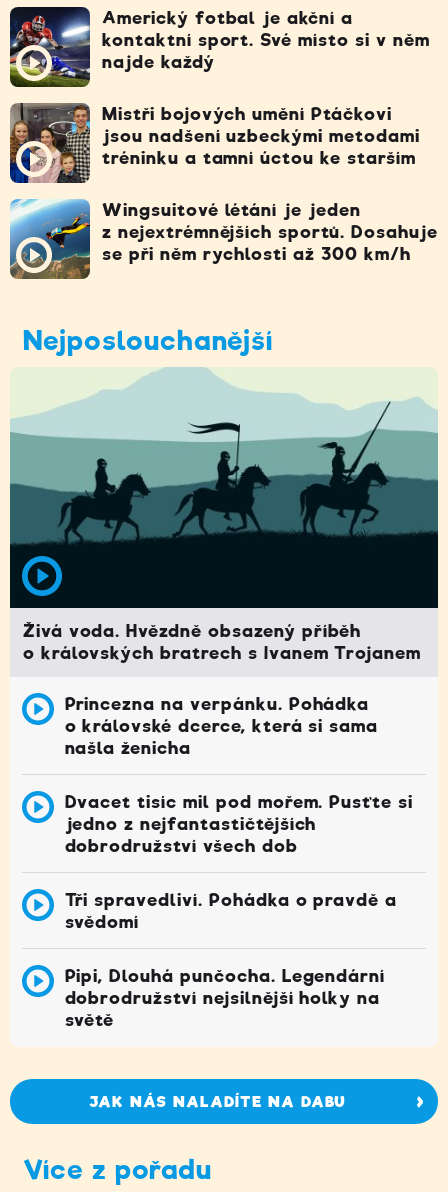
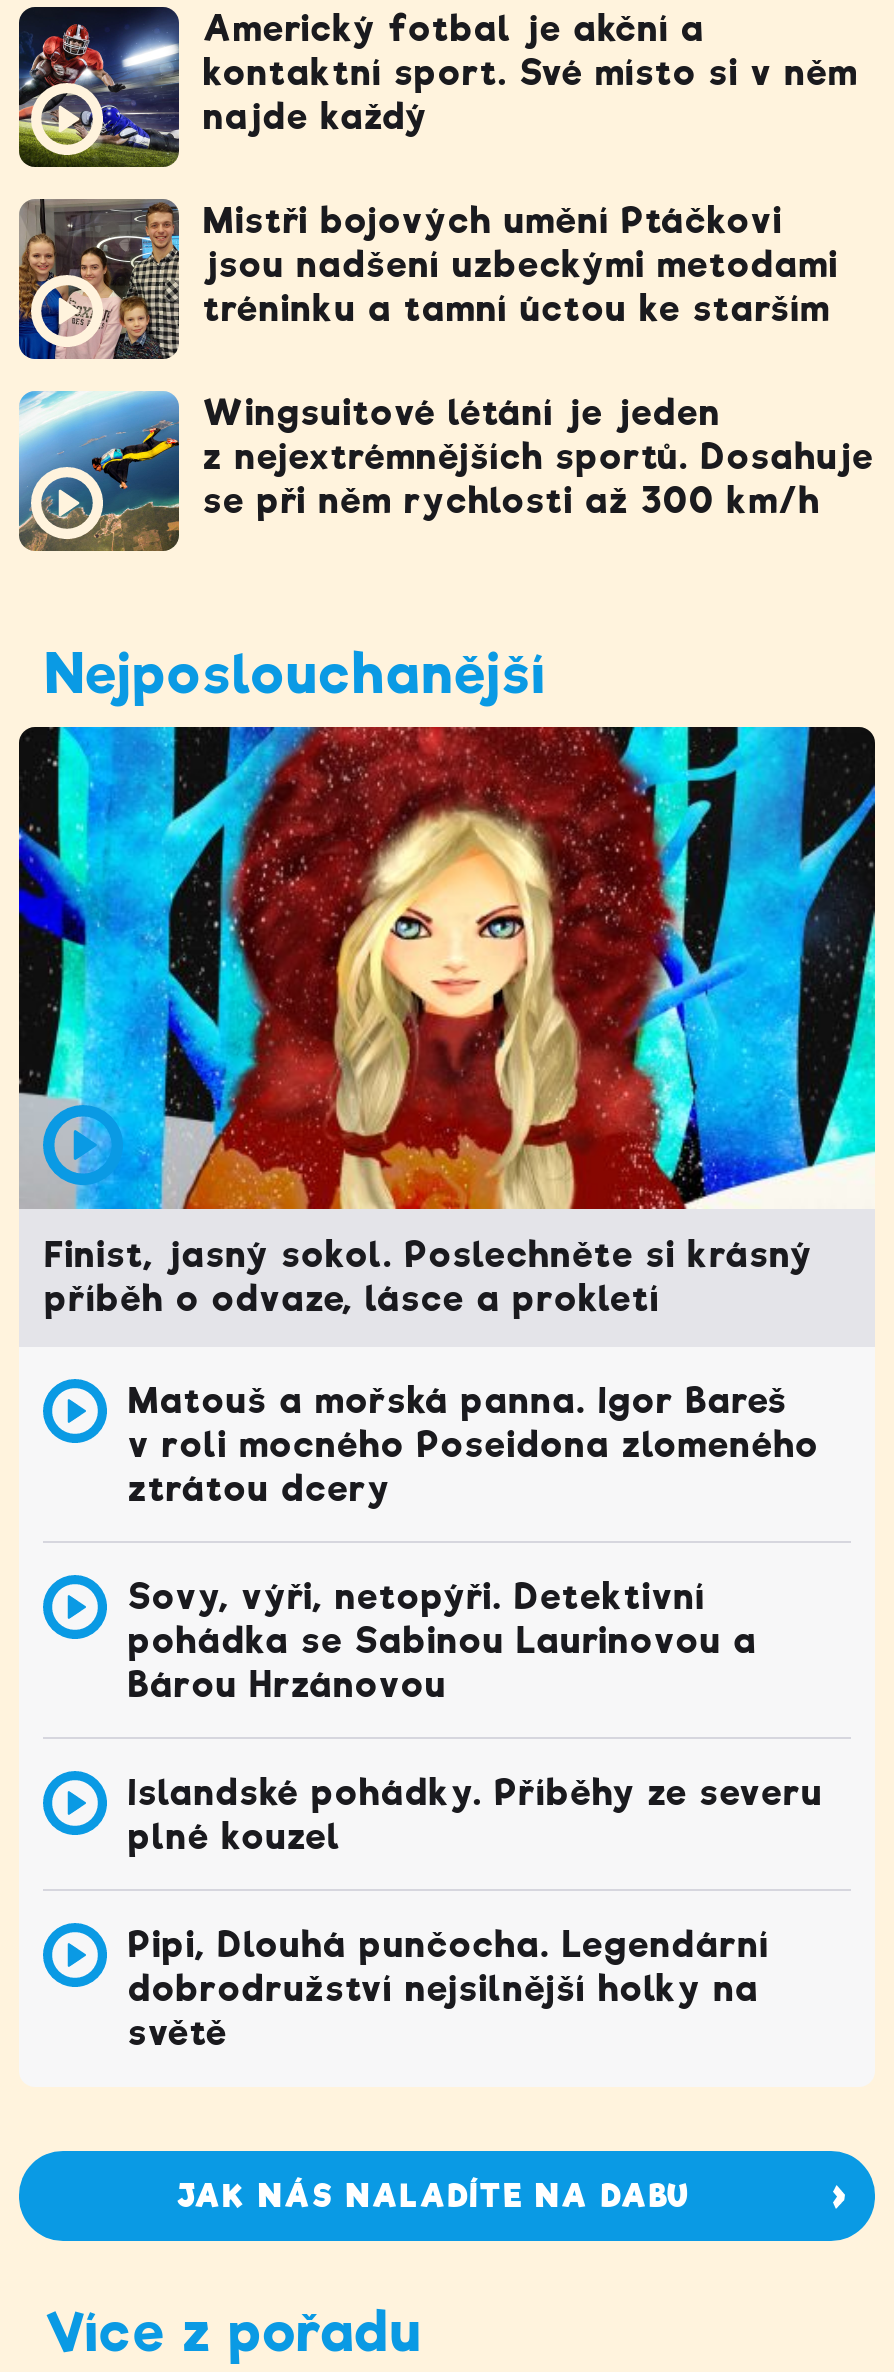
- [image]
- Živá voda. Hvězdně obsazený příběh
- o královských bratrech s Ivanem Trojanem
+ [image]
+ Finist, jasný sokol. Poslechněte si krásný
+ příběh o odvaze, lásce a prokletí

- Princezna na verpánku. Pohádka
- o královské dcerce, která si sama
- našla ženicha
+ Matouš a mořská panna. Igor Bareš
+ v roli mocného Poseidona zlomeného
+ ztrátou dcery

- Dvacet tisíc mil pod mořem. Pusťte si
- jedno z nejfantastičtějších
- dobrodružství všech dob
+ Sovy, výři, netopýři. Detektivní
+ pohádka se Sabinou Laurinovou a
+ Bárou Hrzánovou

- Tři spravedliví. Pohádka o pravdě a
- svědomí
+ Islandské pohádky. Příběhy ze severu
+ plné kouzel
